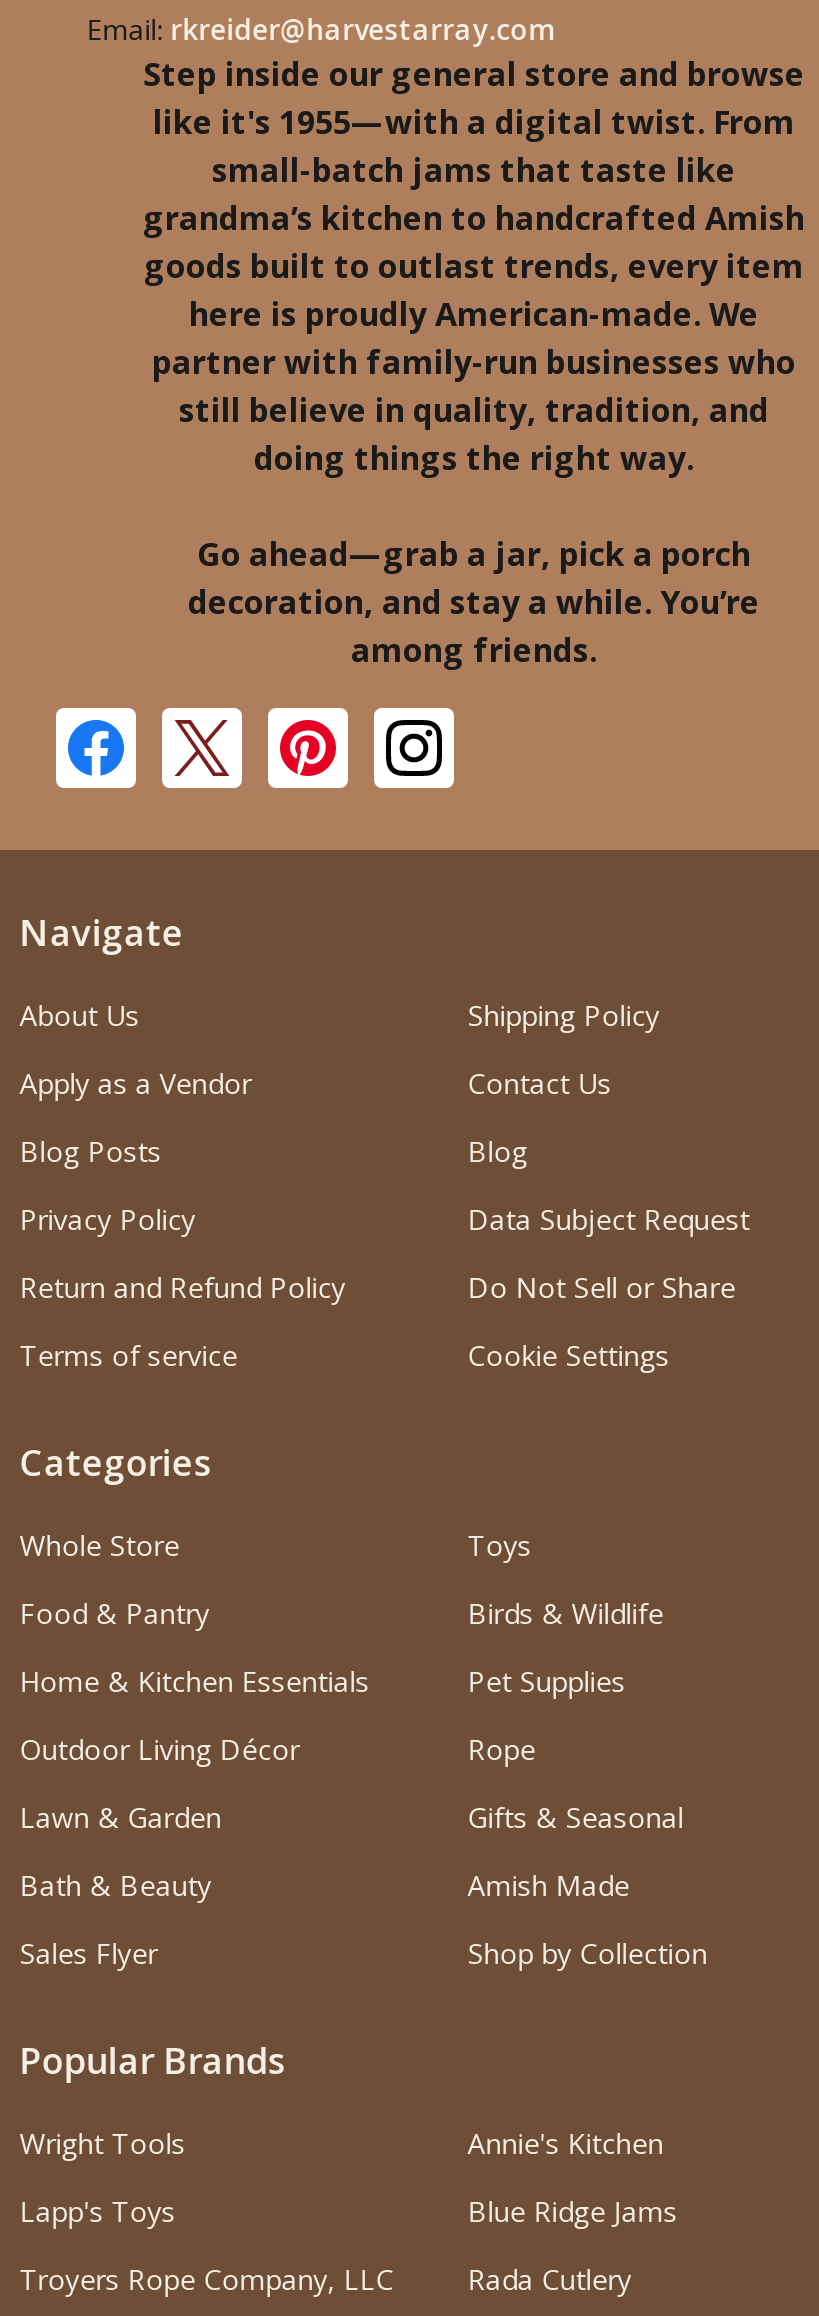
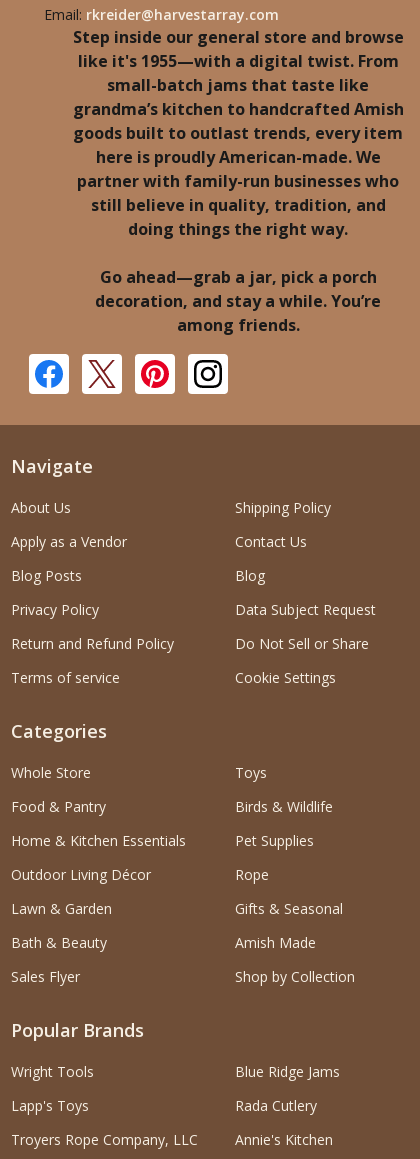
moved down: Annie's Kitchen

moved up: Blue Ridge Jams | Rada Cutlery
